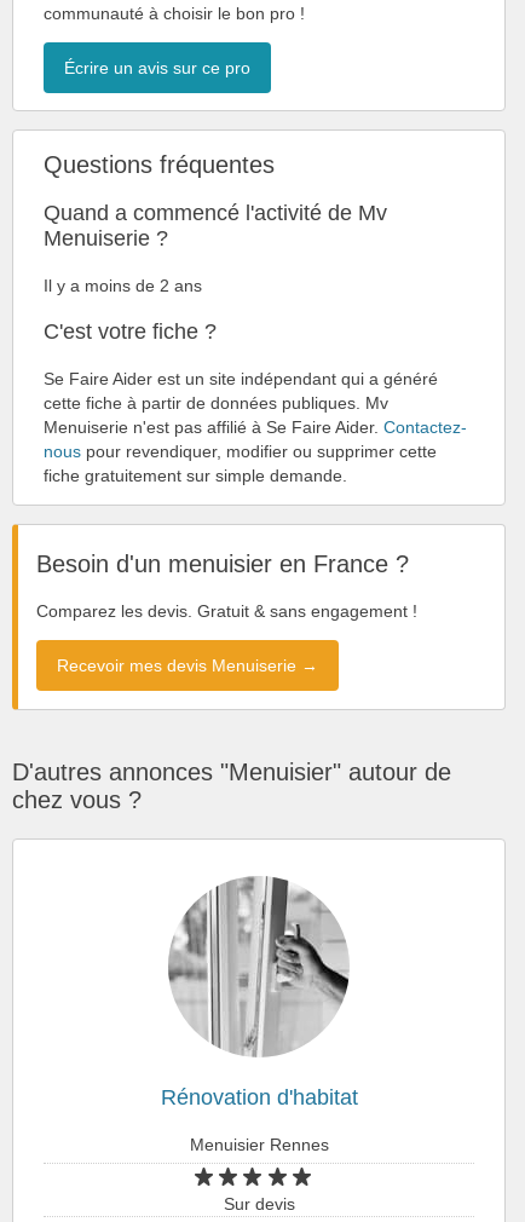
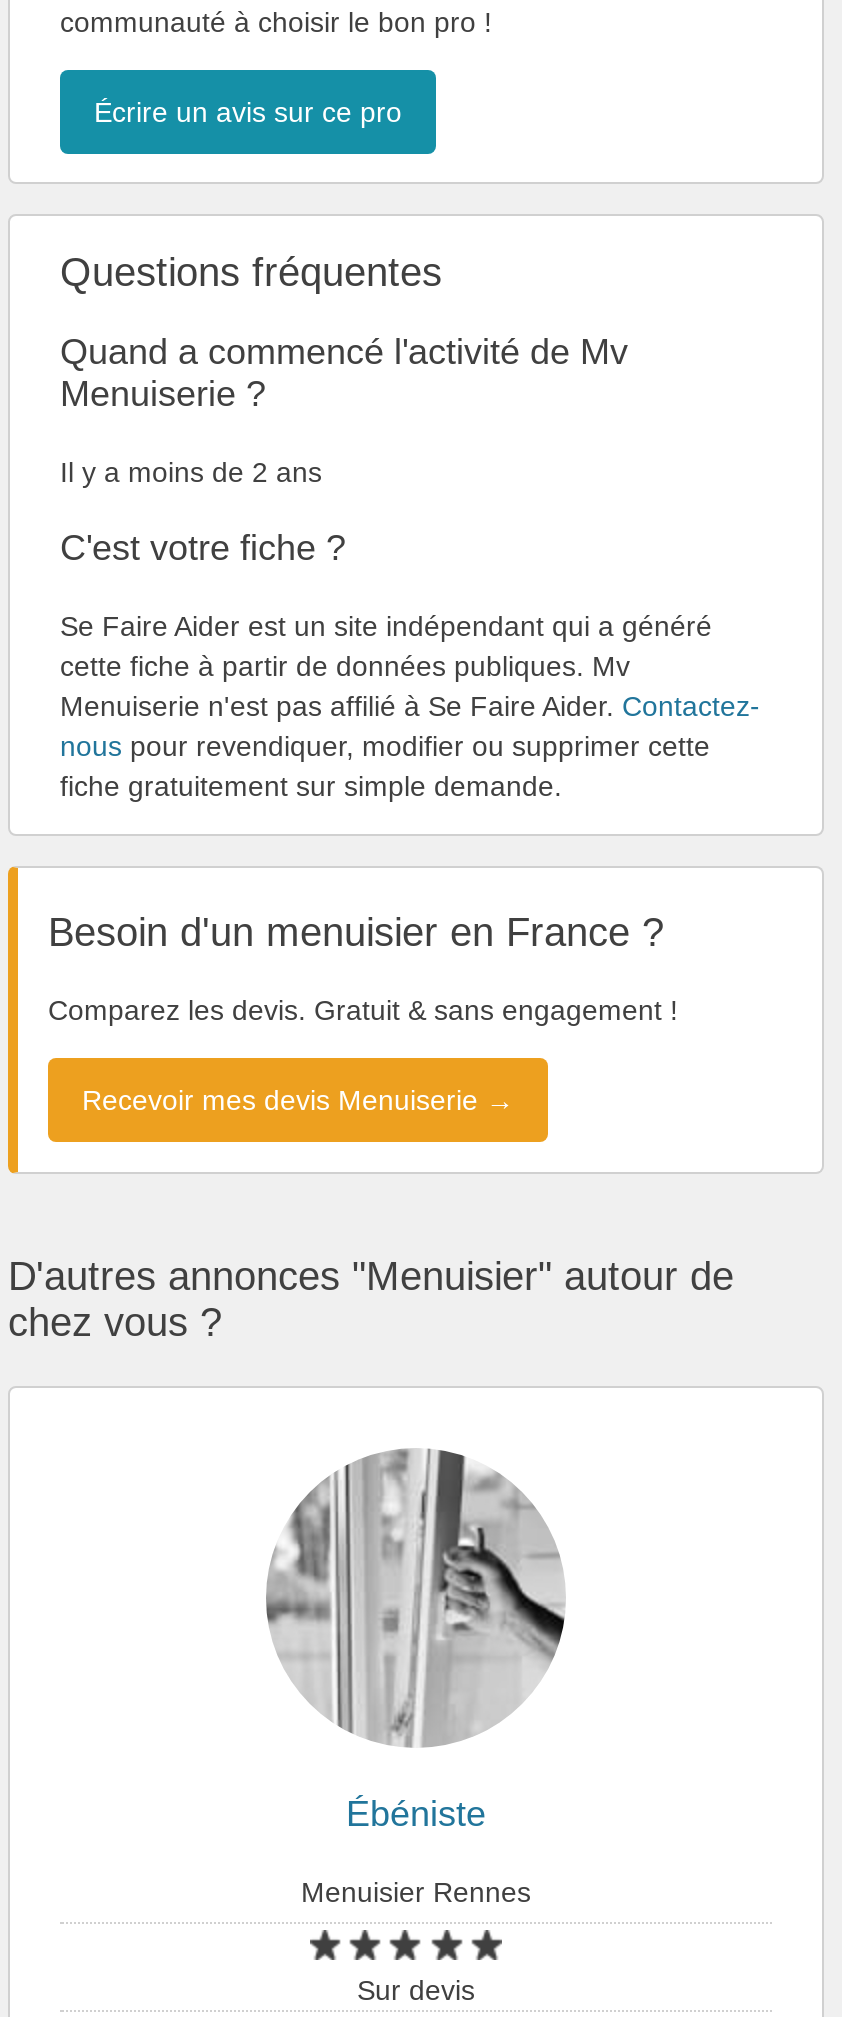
- Rénovation d'habitat
+ Ébéniste
